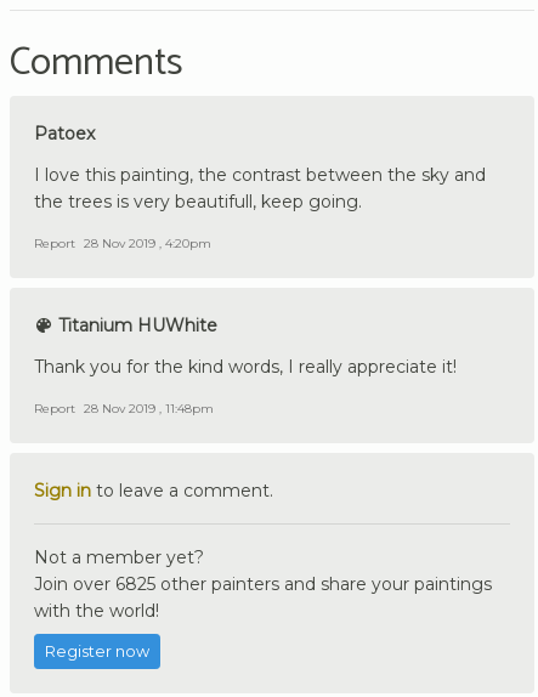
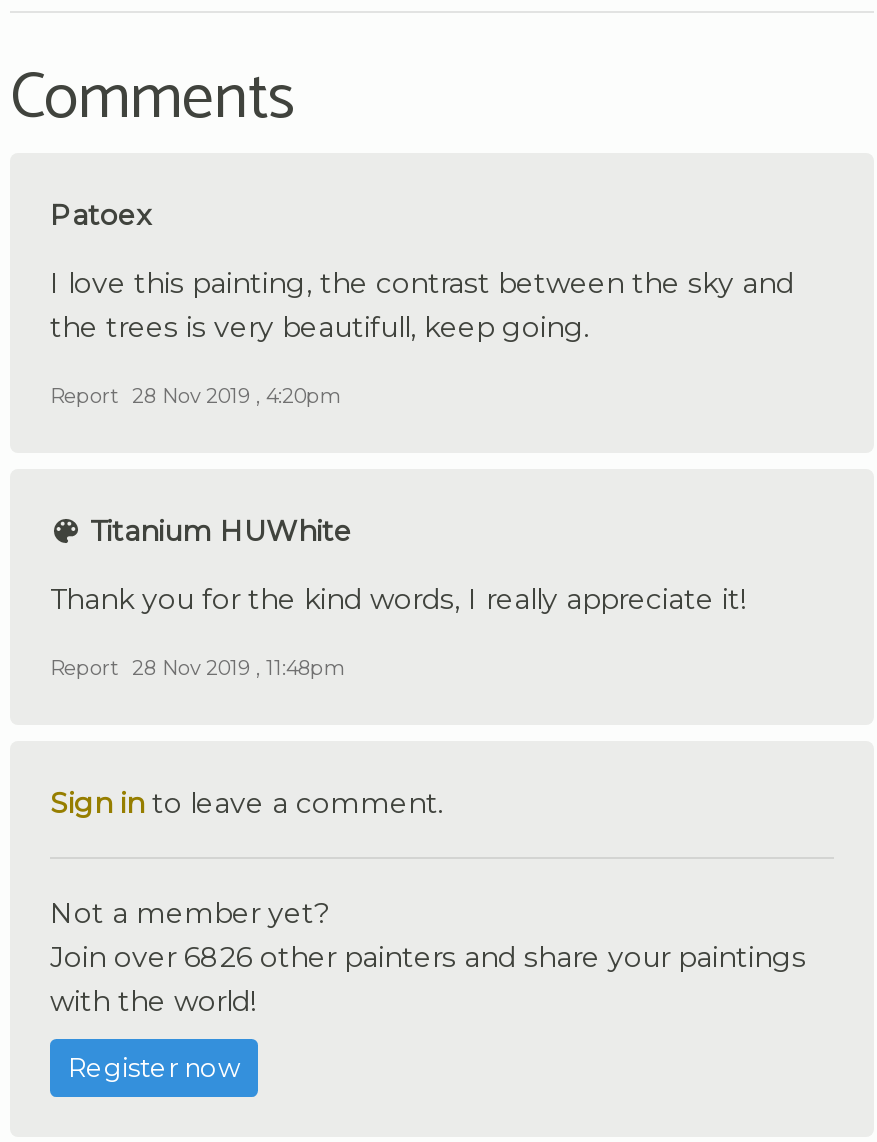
- Join over 6825 other painters and share your paintings
+ Join over 6826 other painters and share your paintings
